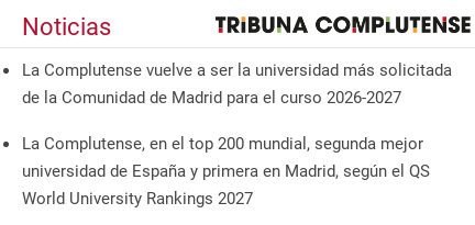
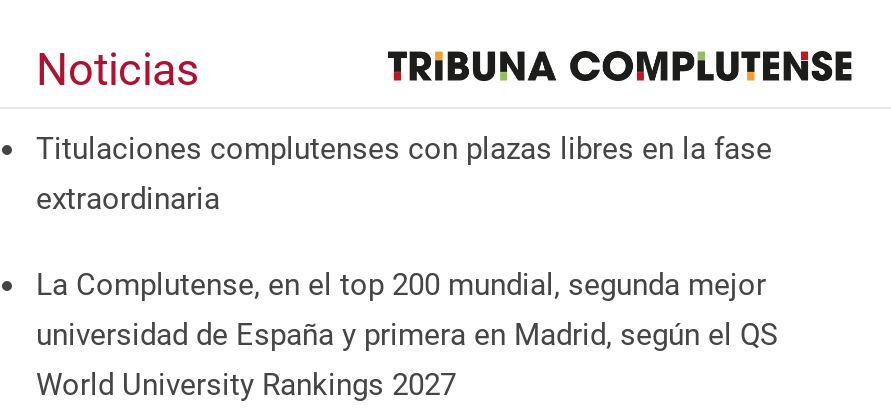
- La Complutense vuelve a ser la universidad más solicitada
- de la Comunidad de Madrid para el curso 2026-2027
+ Titulaciones complutenses con plazas libres en la fase
+ extraordinaria
